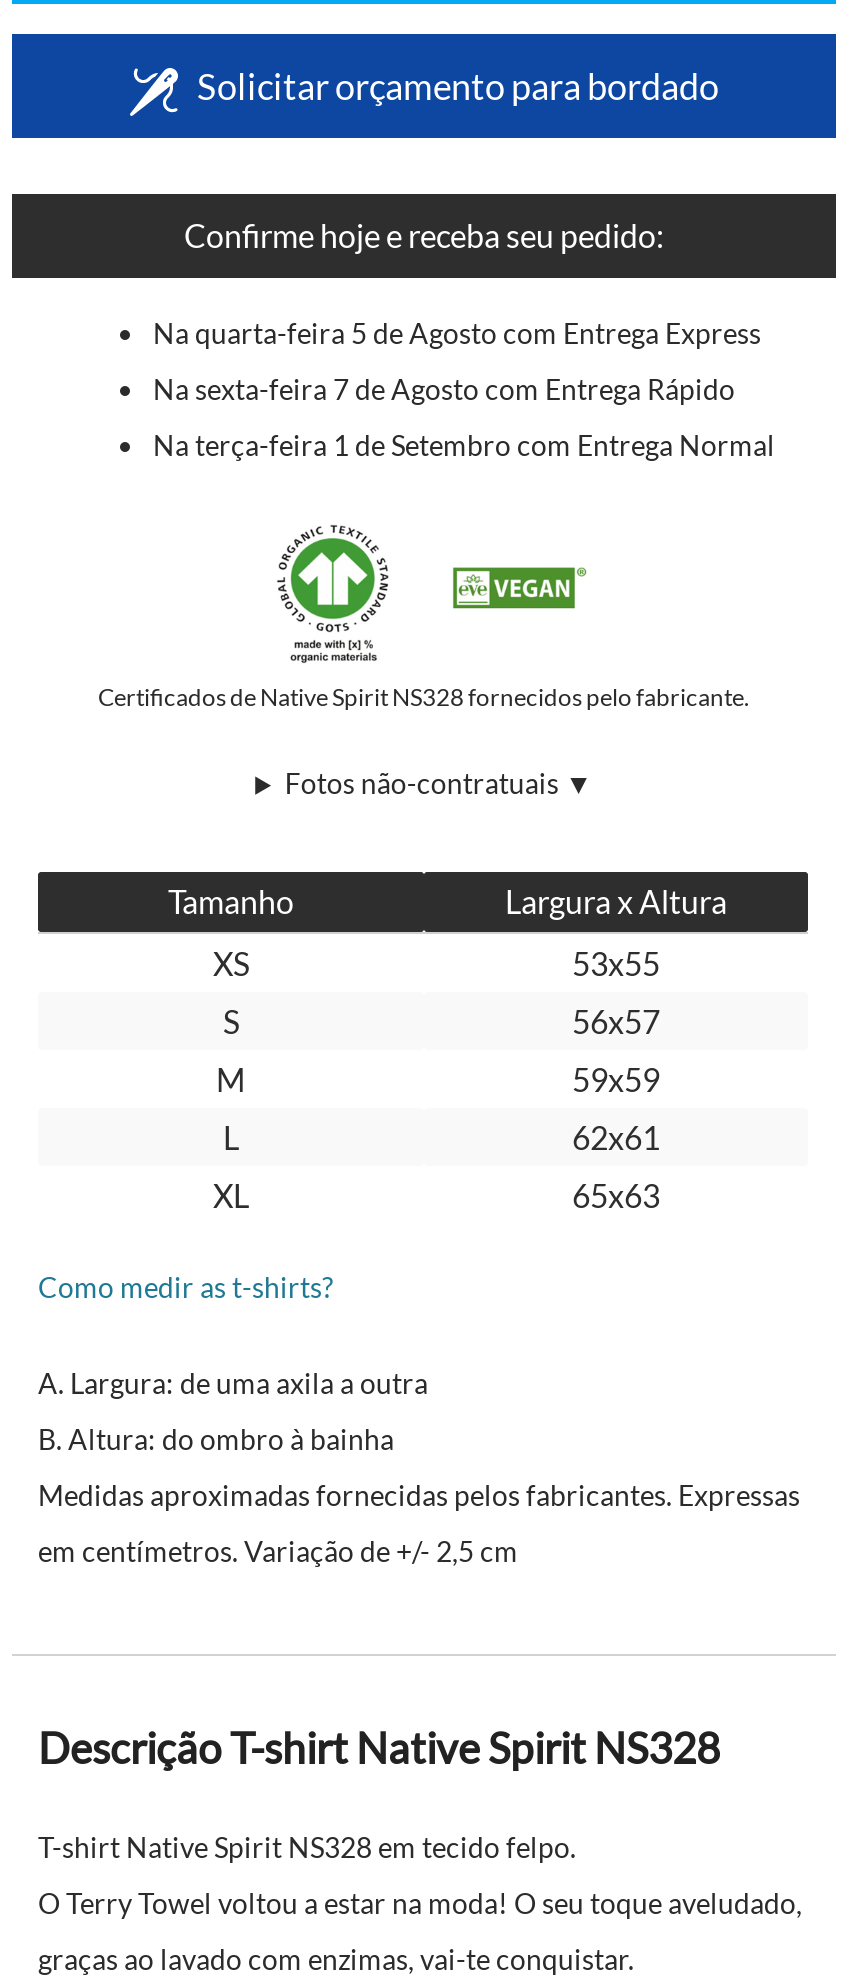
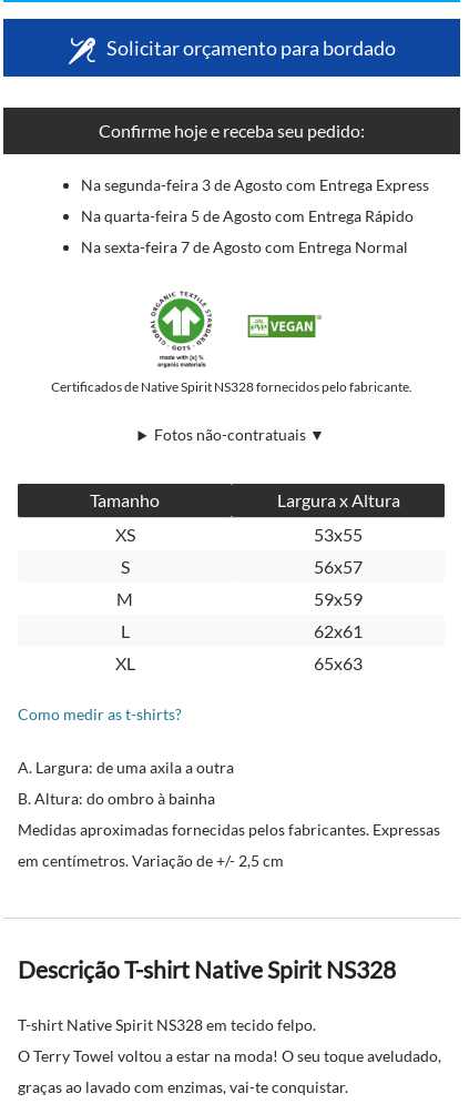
- Na quarta-feira 5 de Agosto com Entrega Express
+ Na segunda-feira 3 de Agosto com Entrega Express

- Na sexta-feira 7 de Agosto com Entrega Rápido
+ Na quarta-feira 5 de Agosto com Entrega Rápido

- Na terça-feira 1 de Setembro com Entrega Normal
+ Na sexta-feira 7 de Agosto com Entrega Normal
